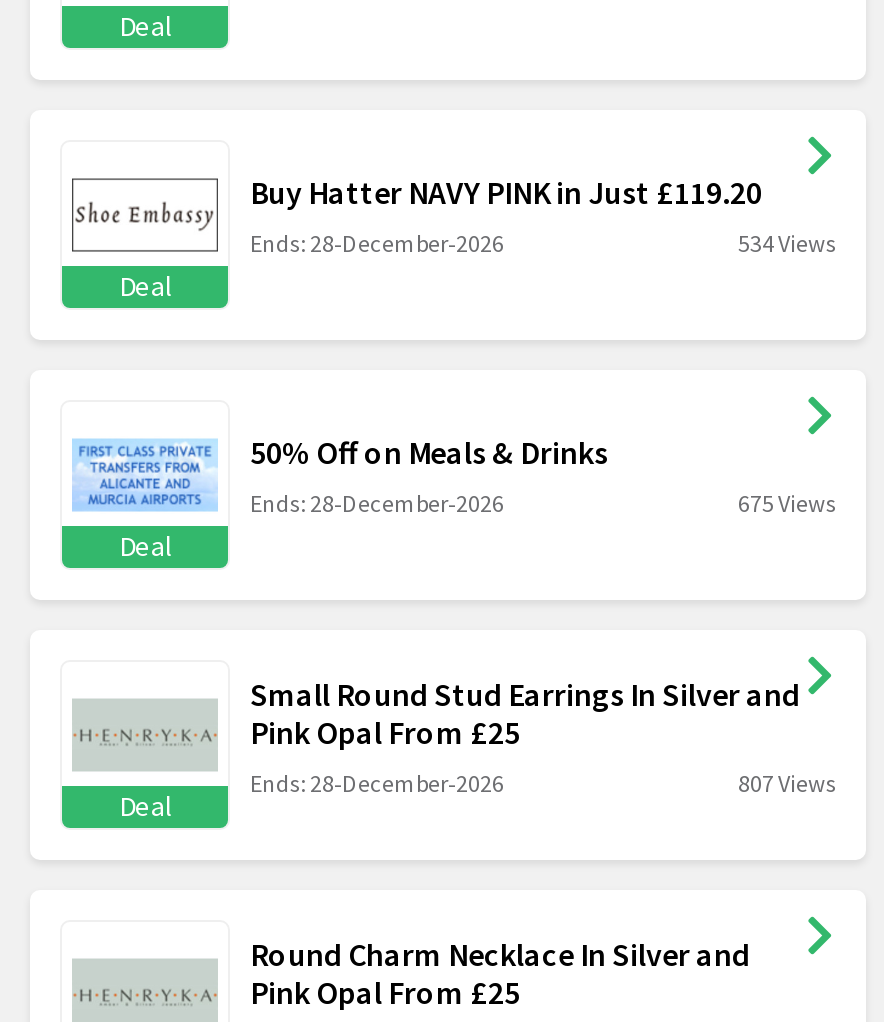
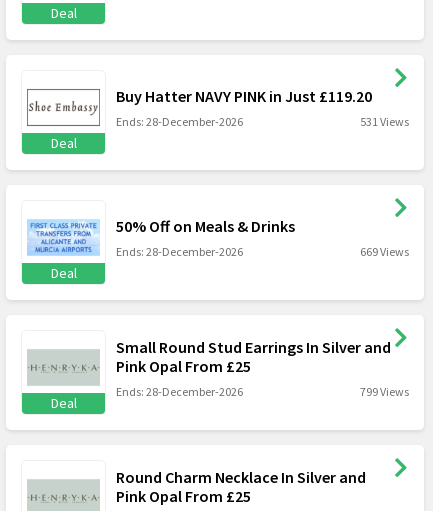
- 534 Views
+ 531 Views

- 675 Views
+ 669 Views

- 807 Views
+ 799 Views
